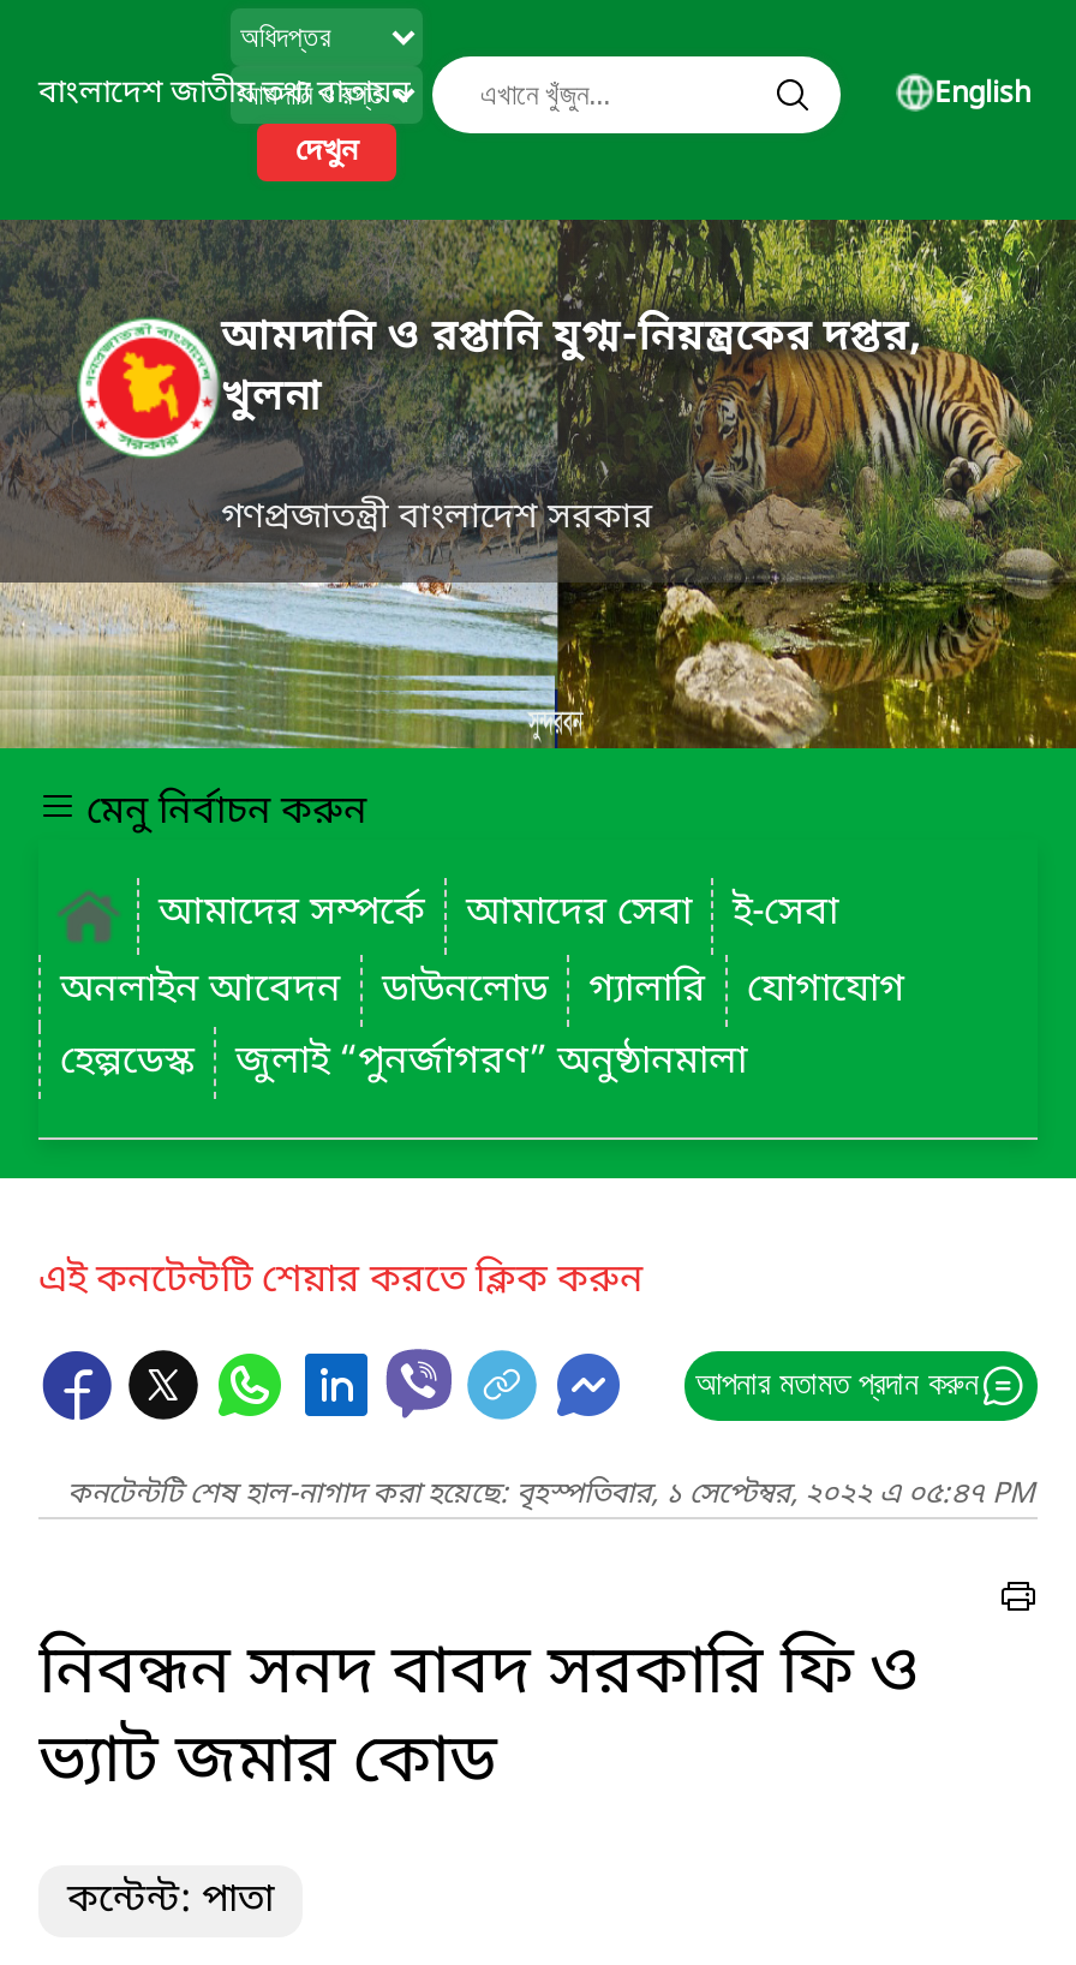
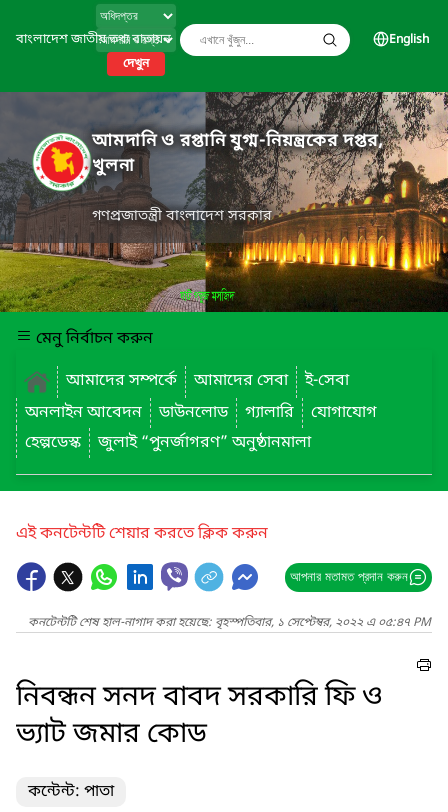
- [image]
+ [image]
